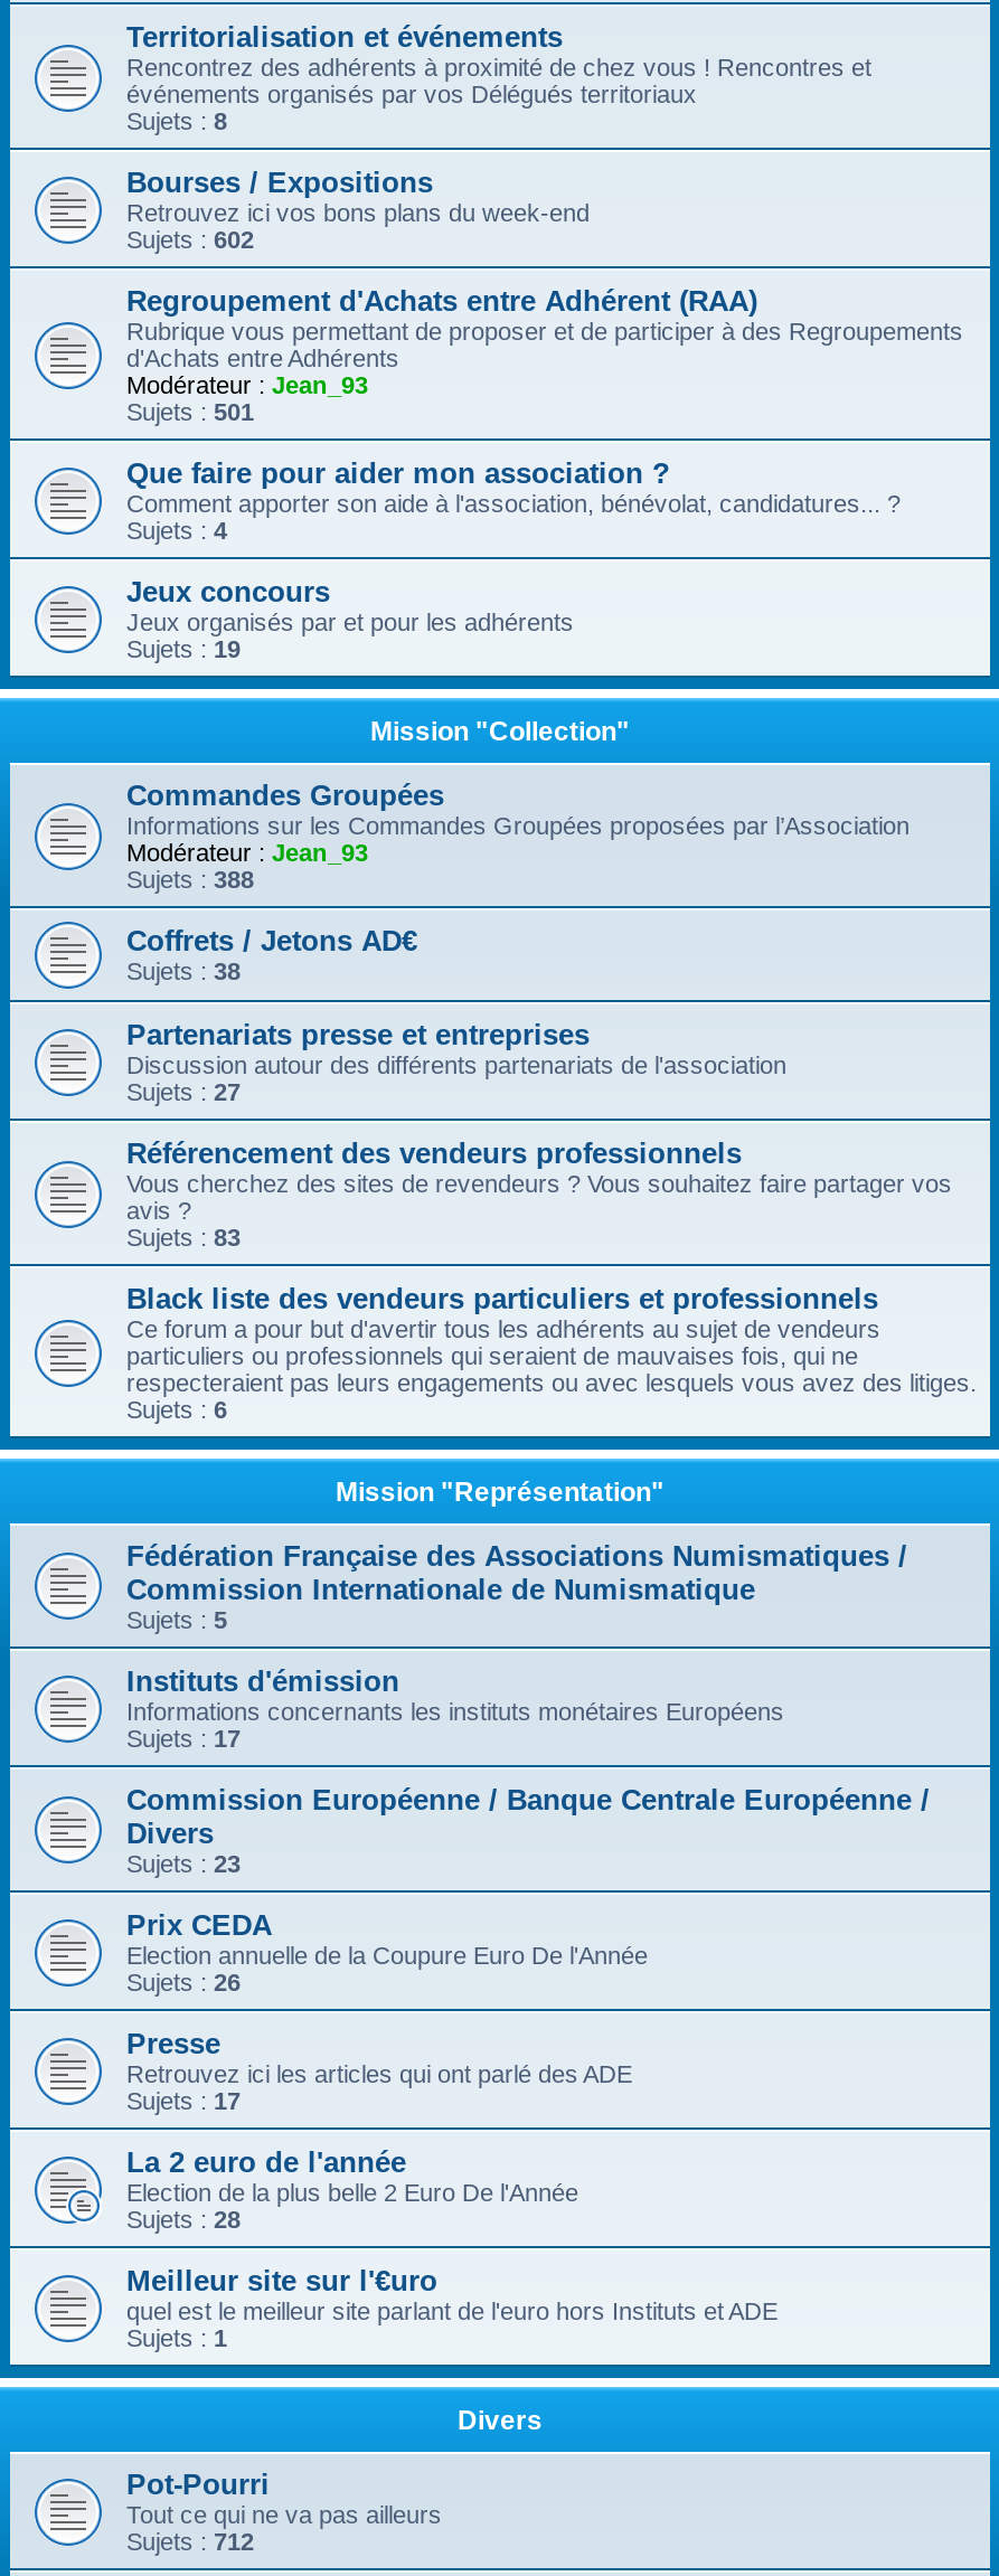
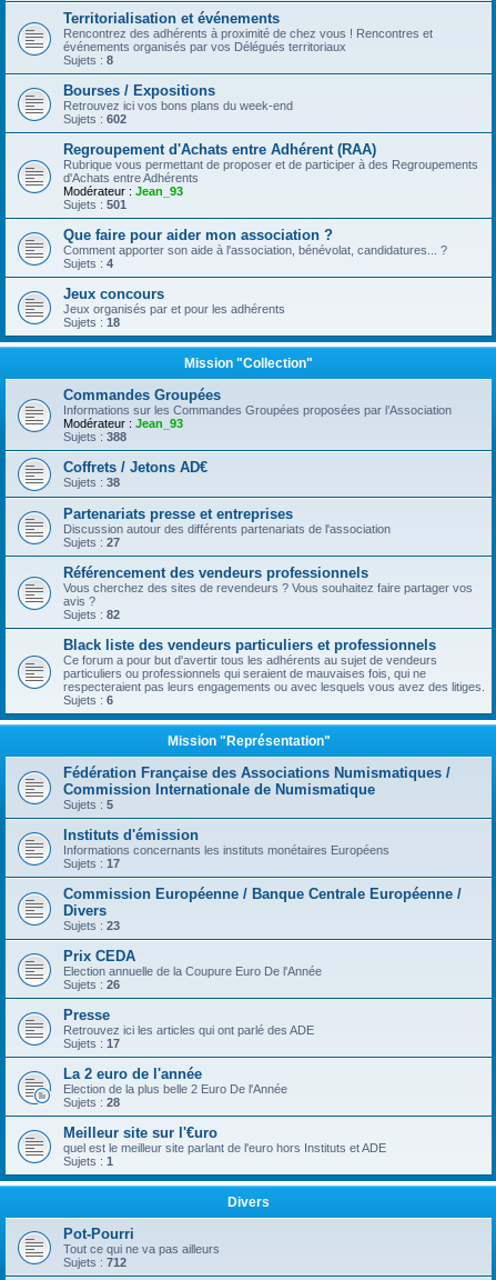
- Sujets : 19
+ Sujets : 18

- Sujets : 83
+ Sujets : 82
